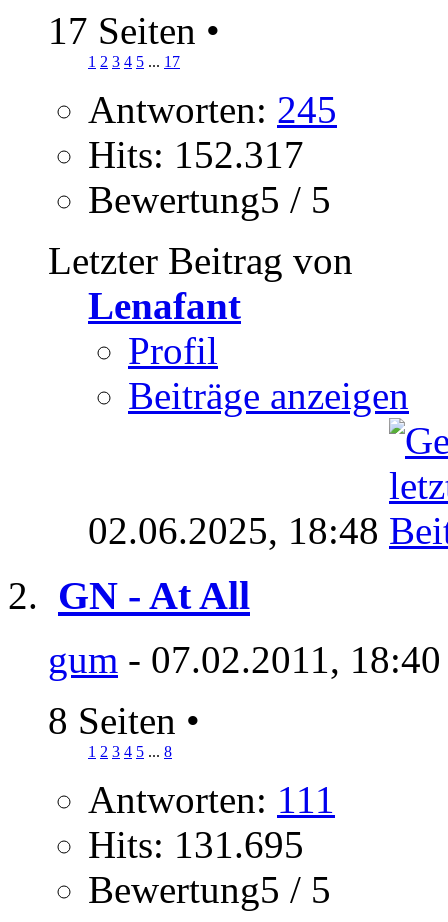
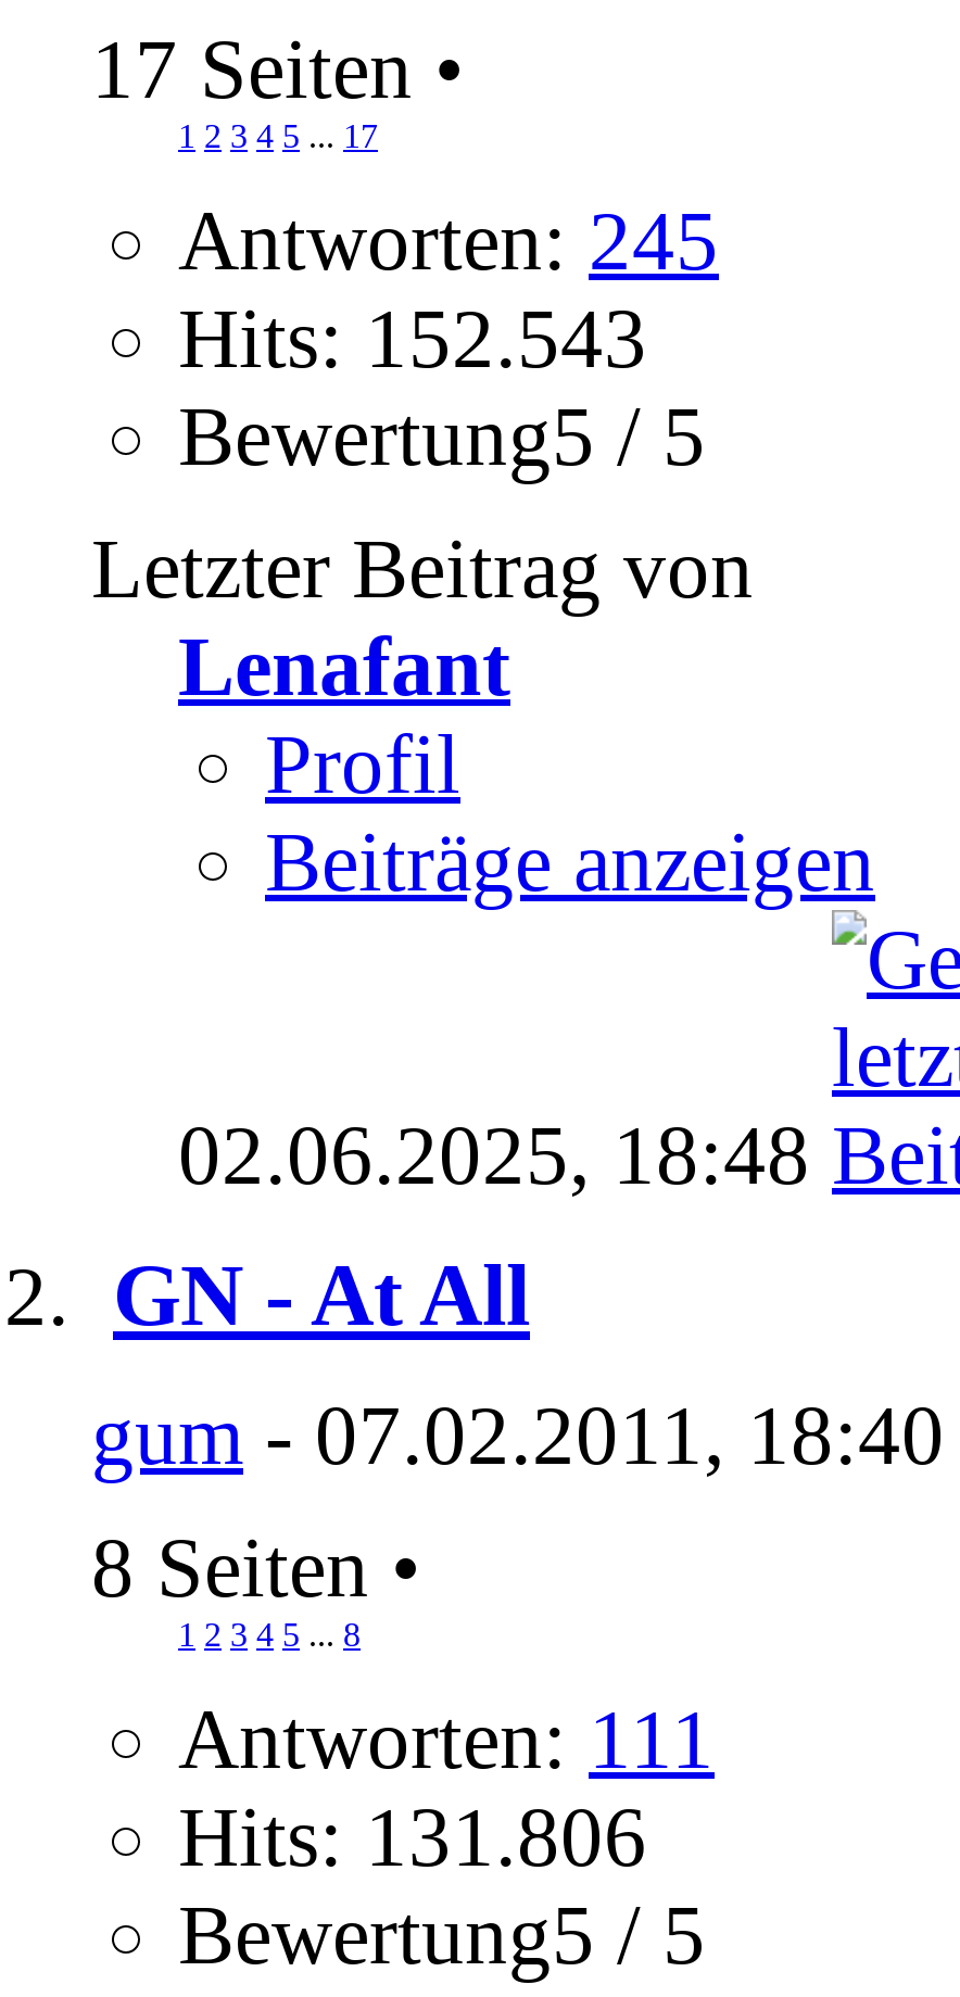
- Hits: 152.317
+ Hits: 152.543

- Hits: 131.695
+ Hits: 131.806
